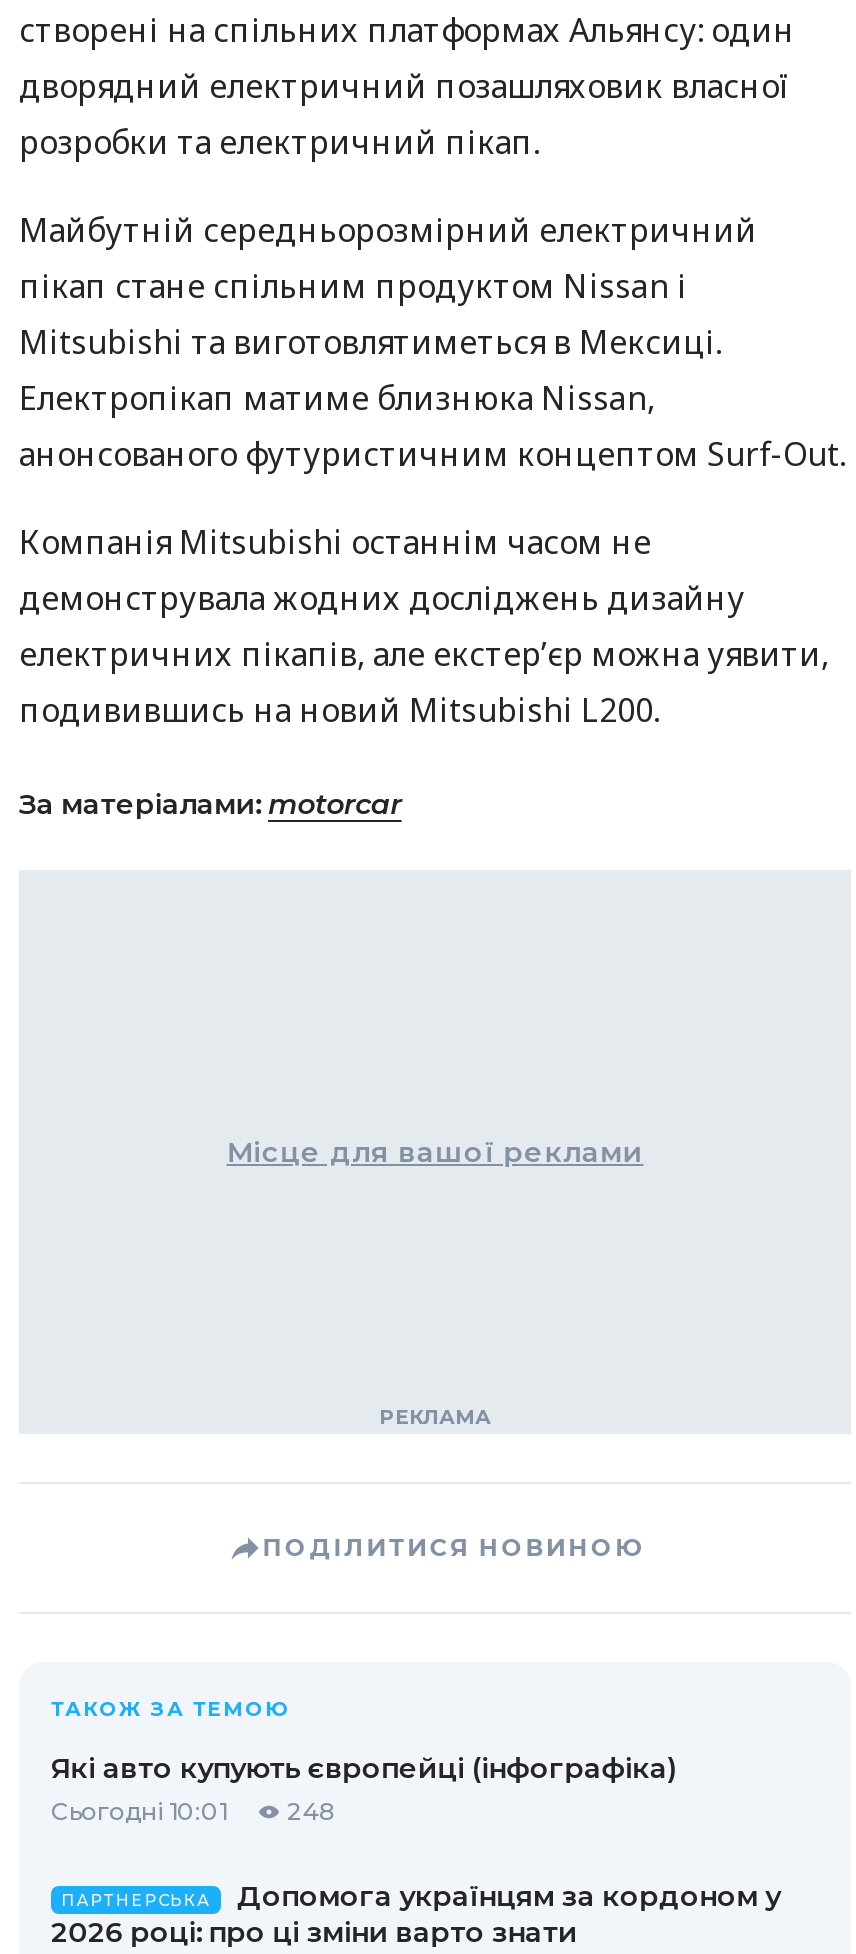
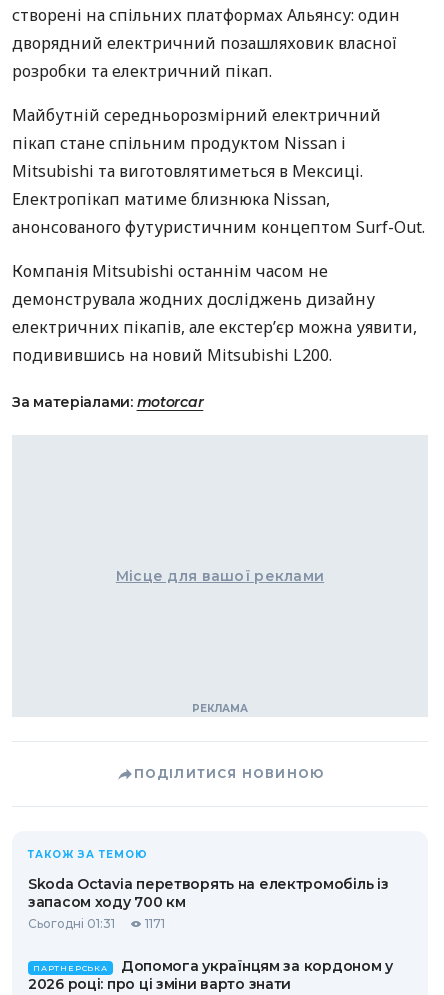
- Які авто купують європейці (інфографіка)
- Сьогодні 10:01
- 248
+ Skoda Octavia перетворять на електромобіль із
+ запасом ходу 700 км
+ Сьогодні 01:31
+ 1171
